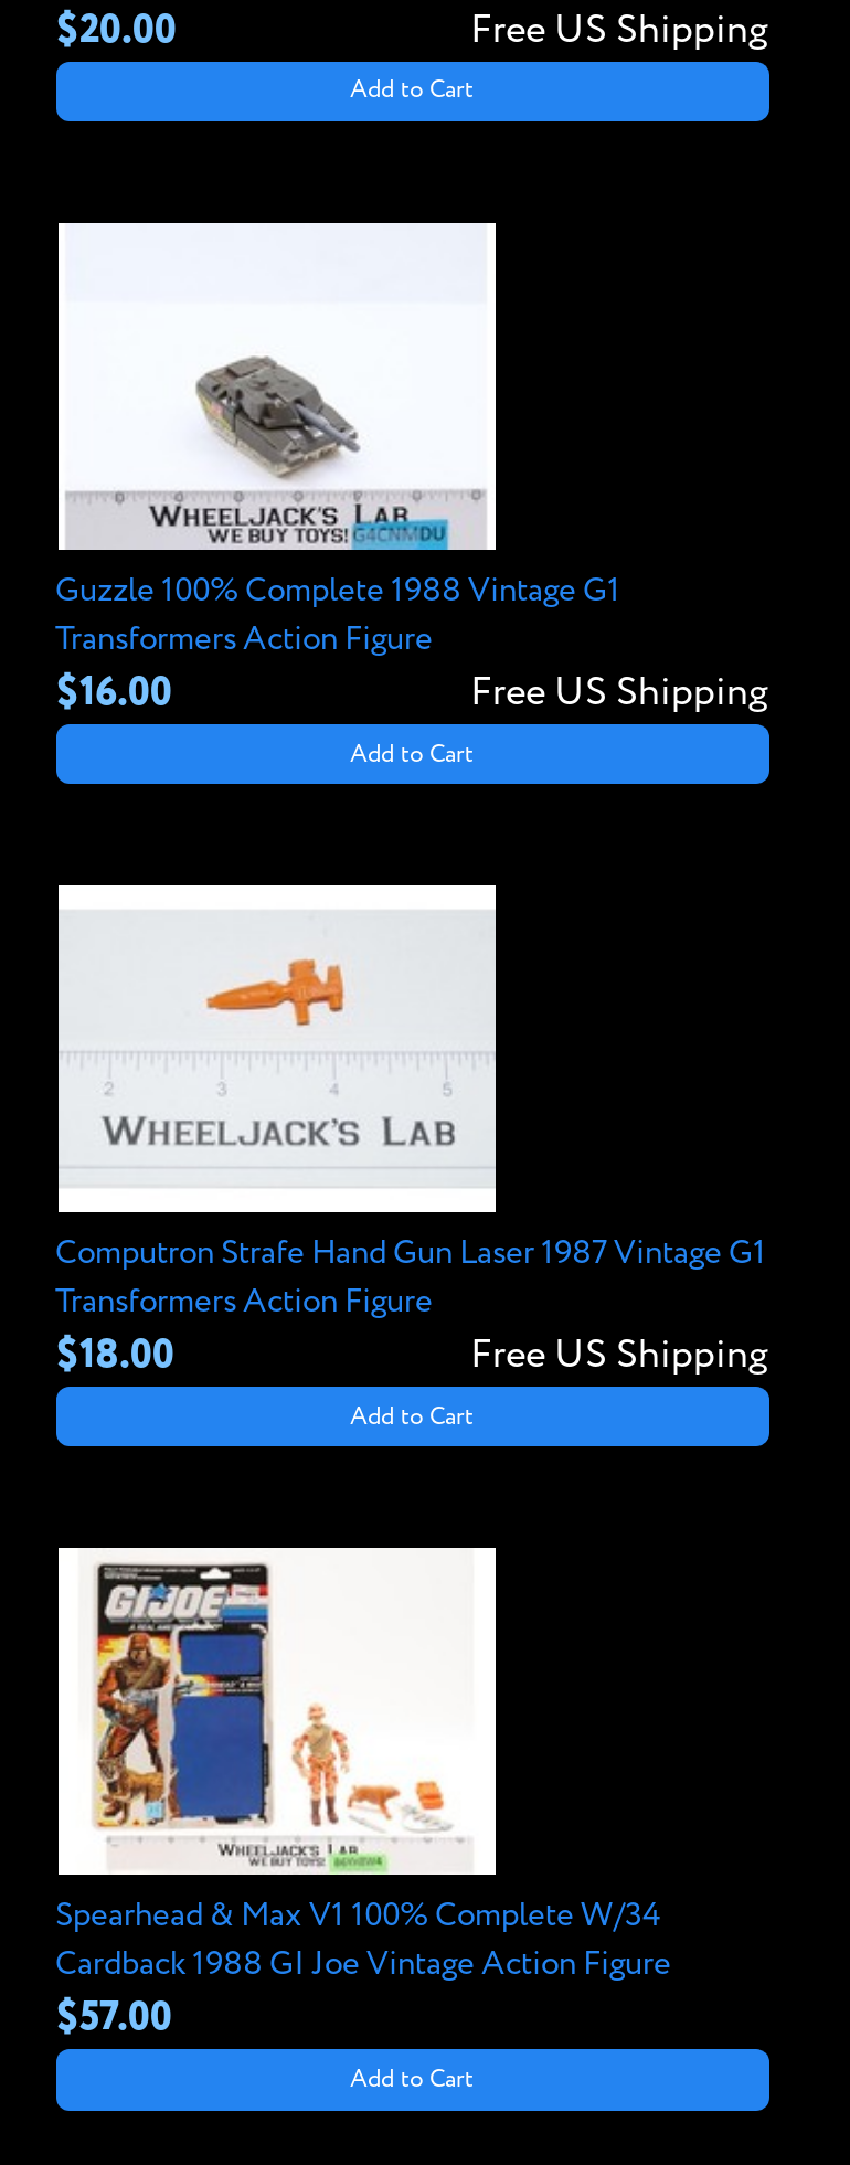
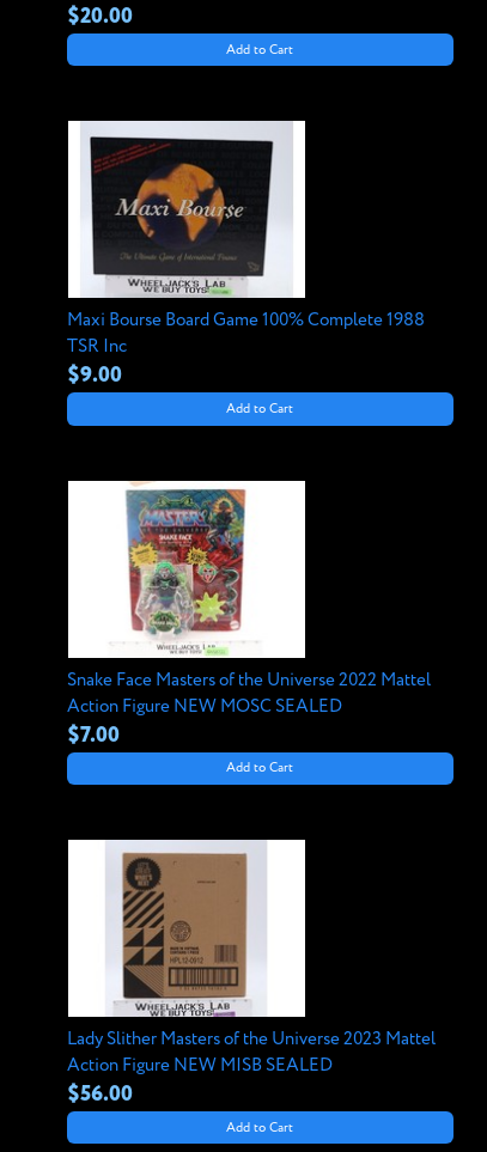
- Free US Shipping

- [image]
- Guzzle 100% Complete 1988 Vintage G1
+ [image]
+ Maxi Bourse Board Game 100% Complete 1988

- Transformers Action Figure
- $16.00
- Free US Shipping
+ TSR Inc
+ $9.00

- [image]
- Computron Strafe Hand Gun Laser 1987 Vintage G1
+ [image]
+ Snake Face Masters of the Universe 2022 Mattel

- Transformers Action Figure
- $18.00
- Free US Shipping
+ Action Figure NEW MOSC SEALED
+ $7.00

- [image]
- Spearhead & Max V1 100% Complete W/34
+ [image]
+ Lady Slither Masters of the Universe 2023 Mattel

- Cardback 1988 GI Joe Vintage Action Figure
- $57.00
+ Action Figure NEW MISB SEALED
+ $56.00
